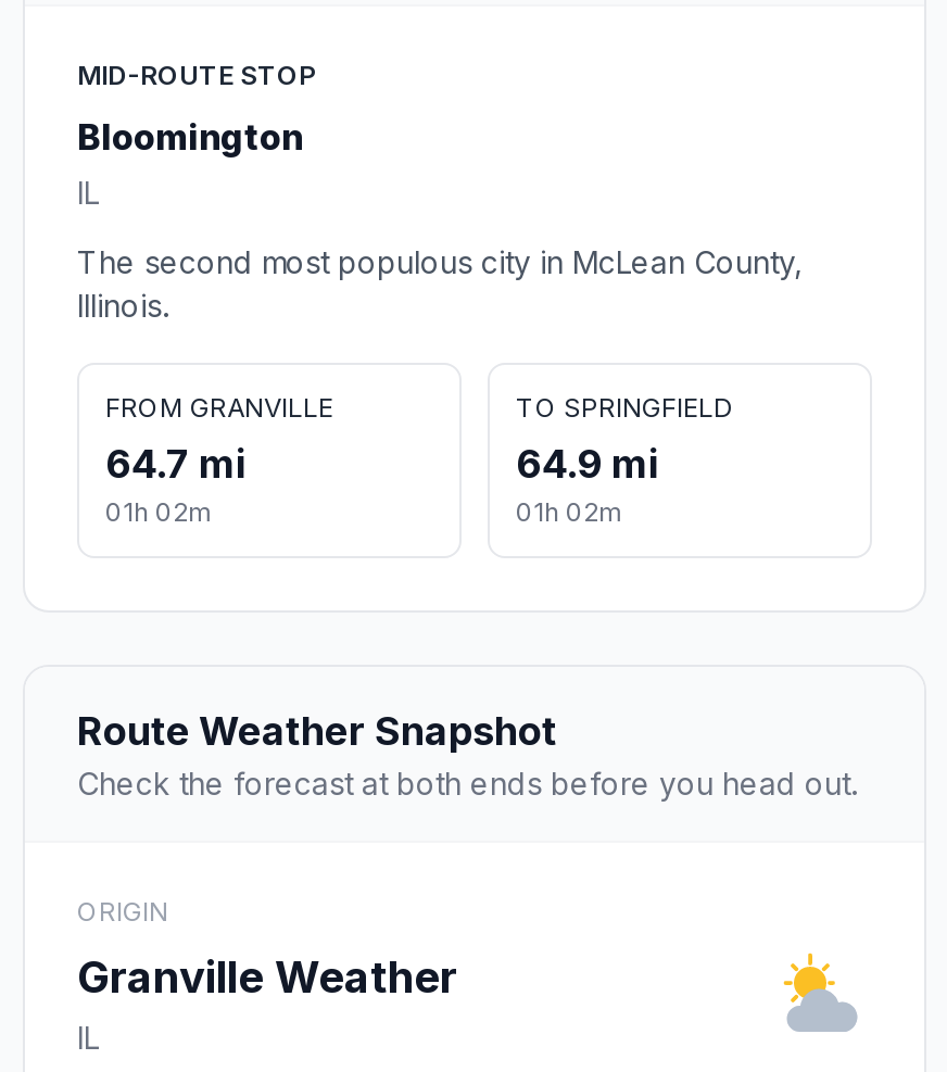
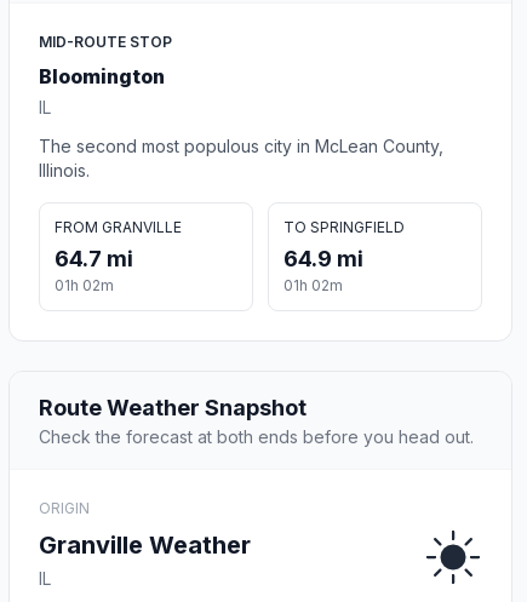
- [image]
+ [image]
